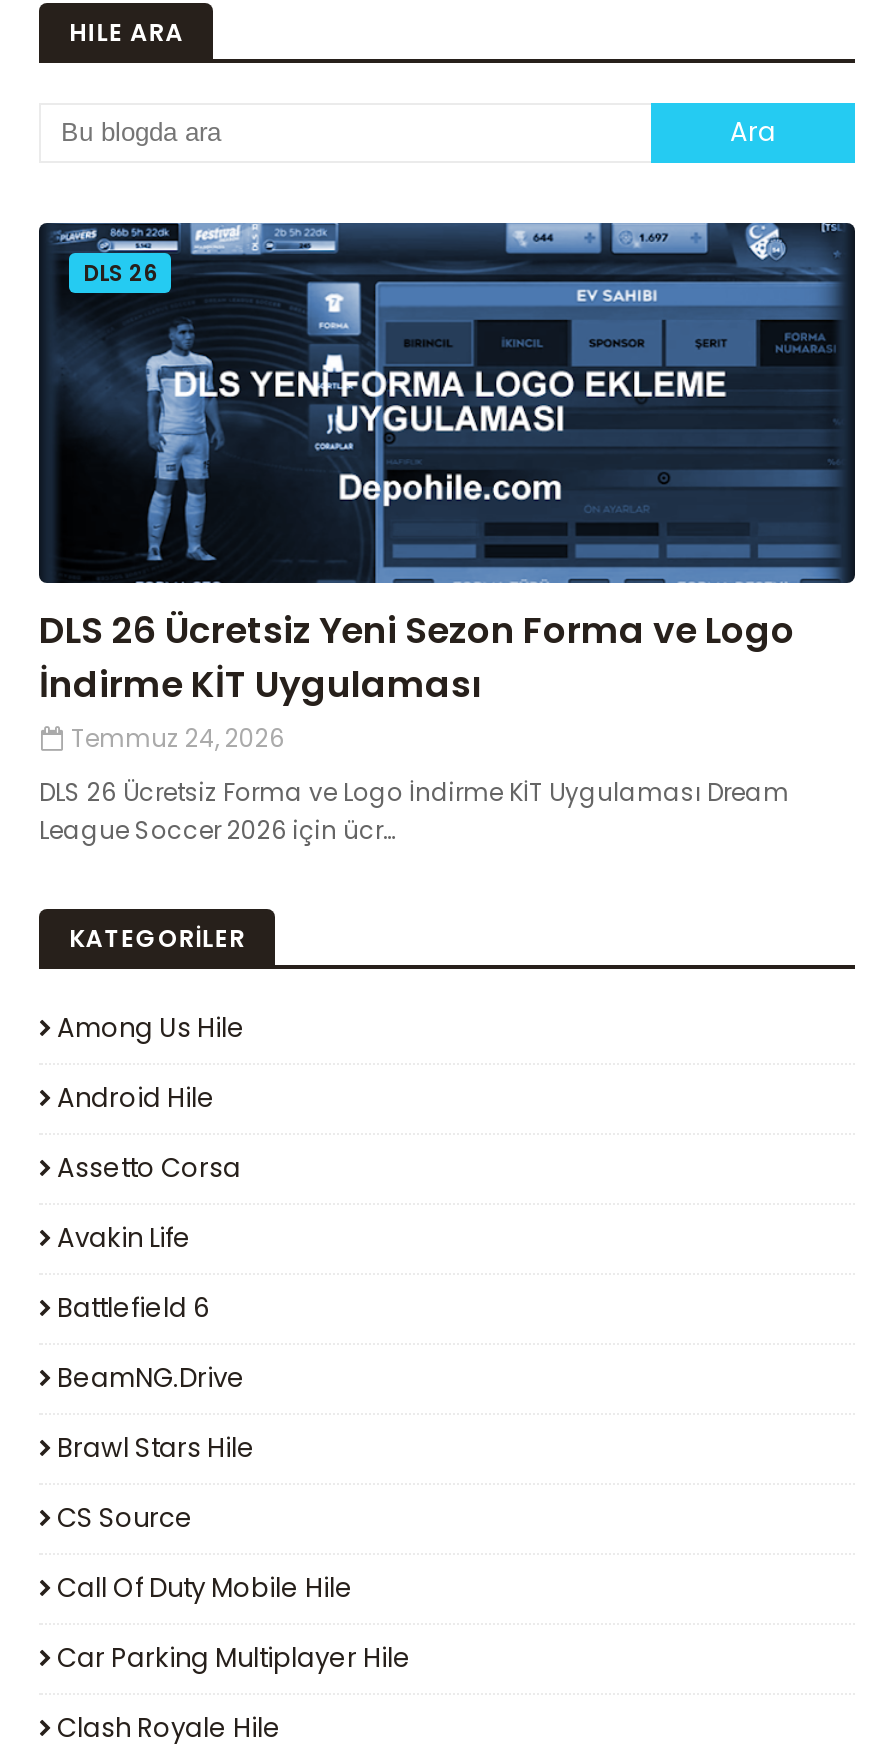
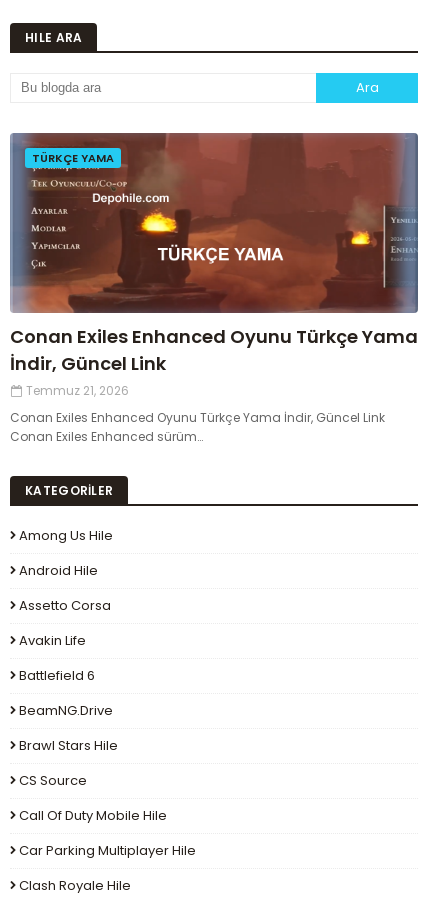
- [image]
- DLS 26
+ [image]
+ TÜRKÇE YAMA

- DLS 26 Ücretsiz Yeni Sezon Forma ve Logo
- İndirme KİT Uygulaması
- Temmuz 24, 2026
+ Conan Exiles Enhanced Oyunu Türkçe Yama
+ İndir, Güncel Link
+ Temmuz 21, 2026

- DLS 26 Ücretsiz Forma ve Logo İndirme KİT Uygulaması Dream
- League Soccer 2026 için ücr…
+ Conan Exiles Enhanced Oyunu Türkçe Yama İndir, Güncel Link
+ Conan Exiles Enhanced sürüm…
